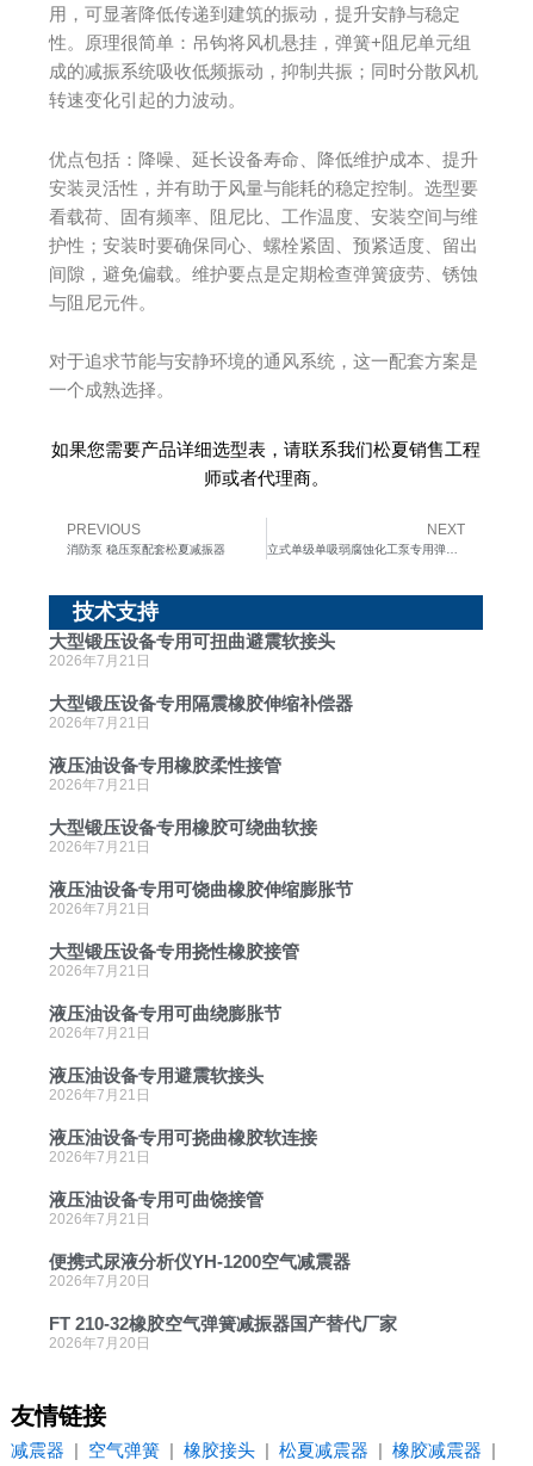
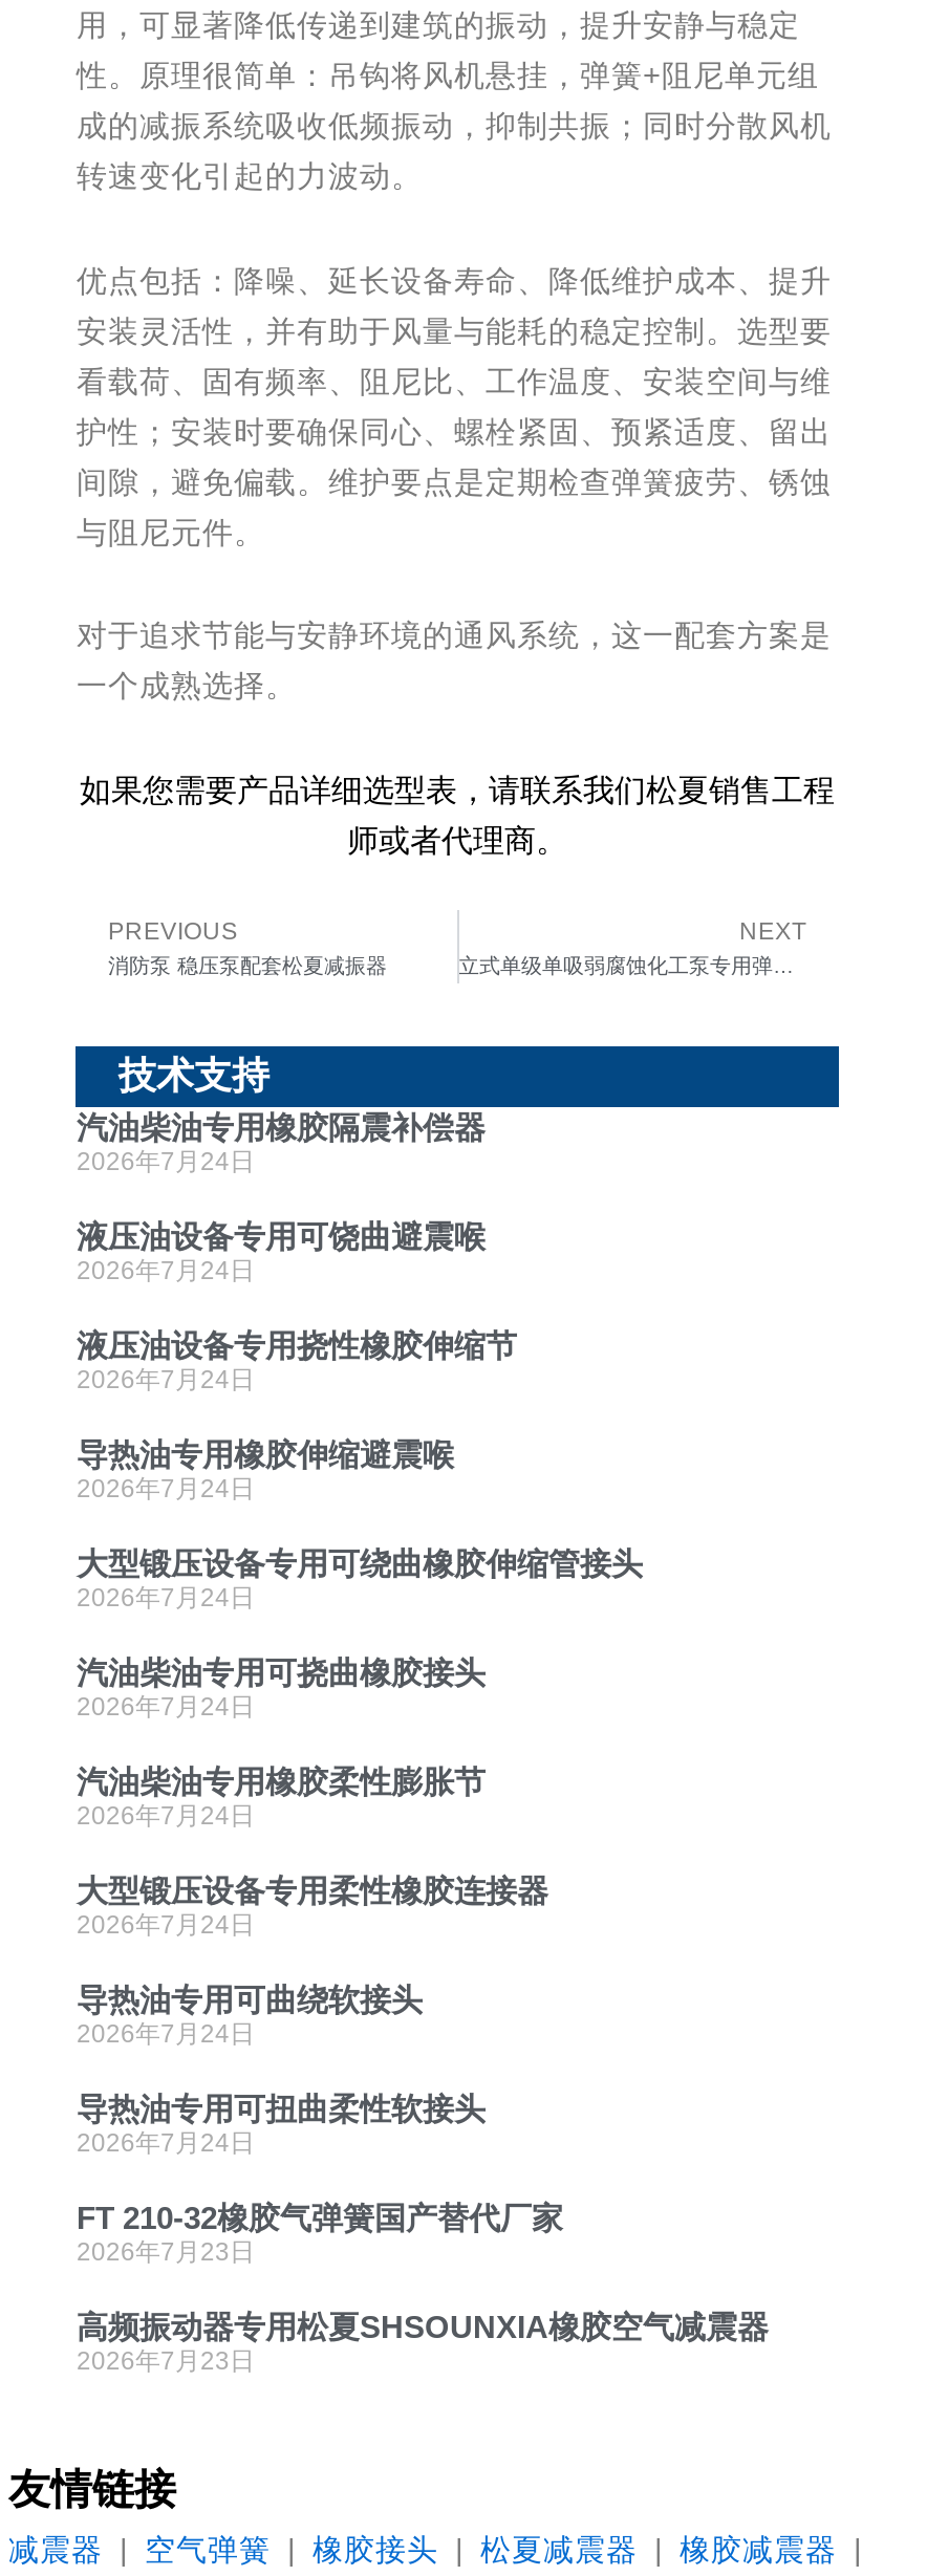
- 大型锻压设备专用可扭曲避震软接头
- 2026年7月21日
+ 汽油柴油专用橡胶隔震补偿器
+ 2026年7月24日

- 大型锻压设备专用隔震橡胶伸缩补偿器
- 2026年7月21日
+ 液压油设备专用可饶曲避震喉
+ 2026年7月24日

- 液压油设备专用橡胶柔性接管
- 2026年7月21日
+ 液压油设备专用挠性橡胶伸缩节
+ 2026年7月24日

- 大型锻压设备专用橡胶可绕曲软接
- 2026年7月21日
+ 导热油专用橡胶伸缩避震喉
+ 2026年7月24日

- 液压油设备专用可饶曲橡胶伸缩膨胀节
- 2026年7月21日
+ 大型锻压设备专用可绕曲橡胶伸缩管接头
+ 2026年7月24日

- 大型锻压设备专用挠性橡胶接管
- 2026年7月21日
+ 汽油柴油专用可挠曲橡胶接头
+ 2026年7月24日

- 液压油设备专用可曲绕膨胀节
- 2026年7月21日
+ 汽油柴油专用橡胶柔性膨胀节
+ 2026年7月24日

- 液压油设备专用避震软接头
- 2026年7月21日
+ 大型锻压设备专用柔性橡胶连接器
+ 2026年7月24日

- 液压油设备专用可挠曲橡胶软连接
- 2026年7月21日
+ 导热油专用可曲绕软接头
+ 2026年7月24日

- 液压油设备专用可曲饶接管
- 2026年7月21日
+ 导热油专用可扭曲柔性软接头
+ 2026年7月24日

- 便携式尿液分析仪YH-1200空气减震器
- 2026年7月20日
+ FT 210-32橡胶气弹簧国产替代厂家
+ 2026年7月23日

- FT 210-32橡胶空气弹簧减振器国产替代厂家
- 2026年7月20日
+ 高频振动器专用松夏SHSOUNXIA橡胶空气减震器
+ 2026年7月23日
